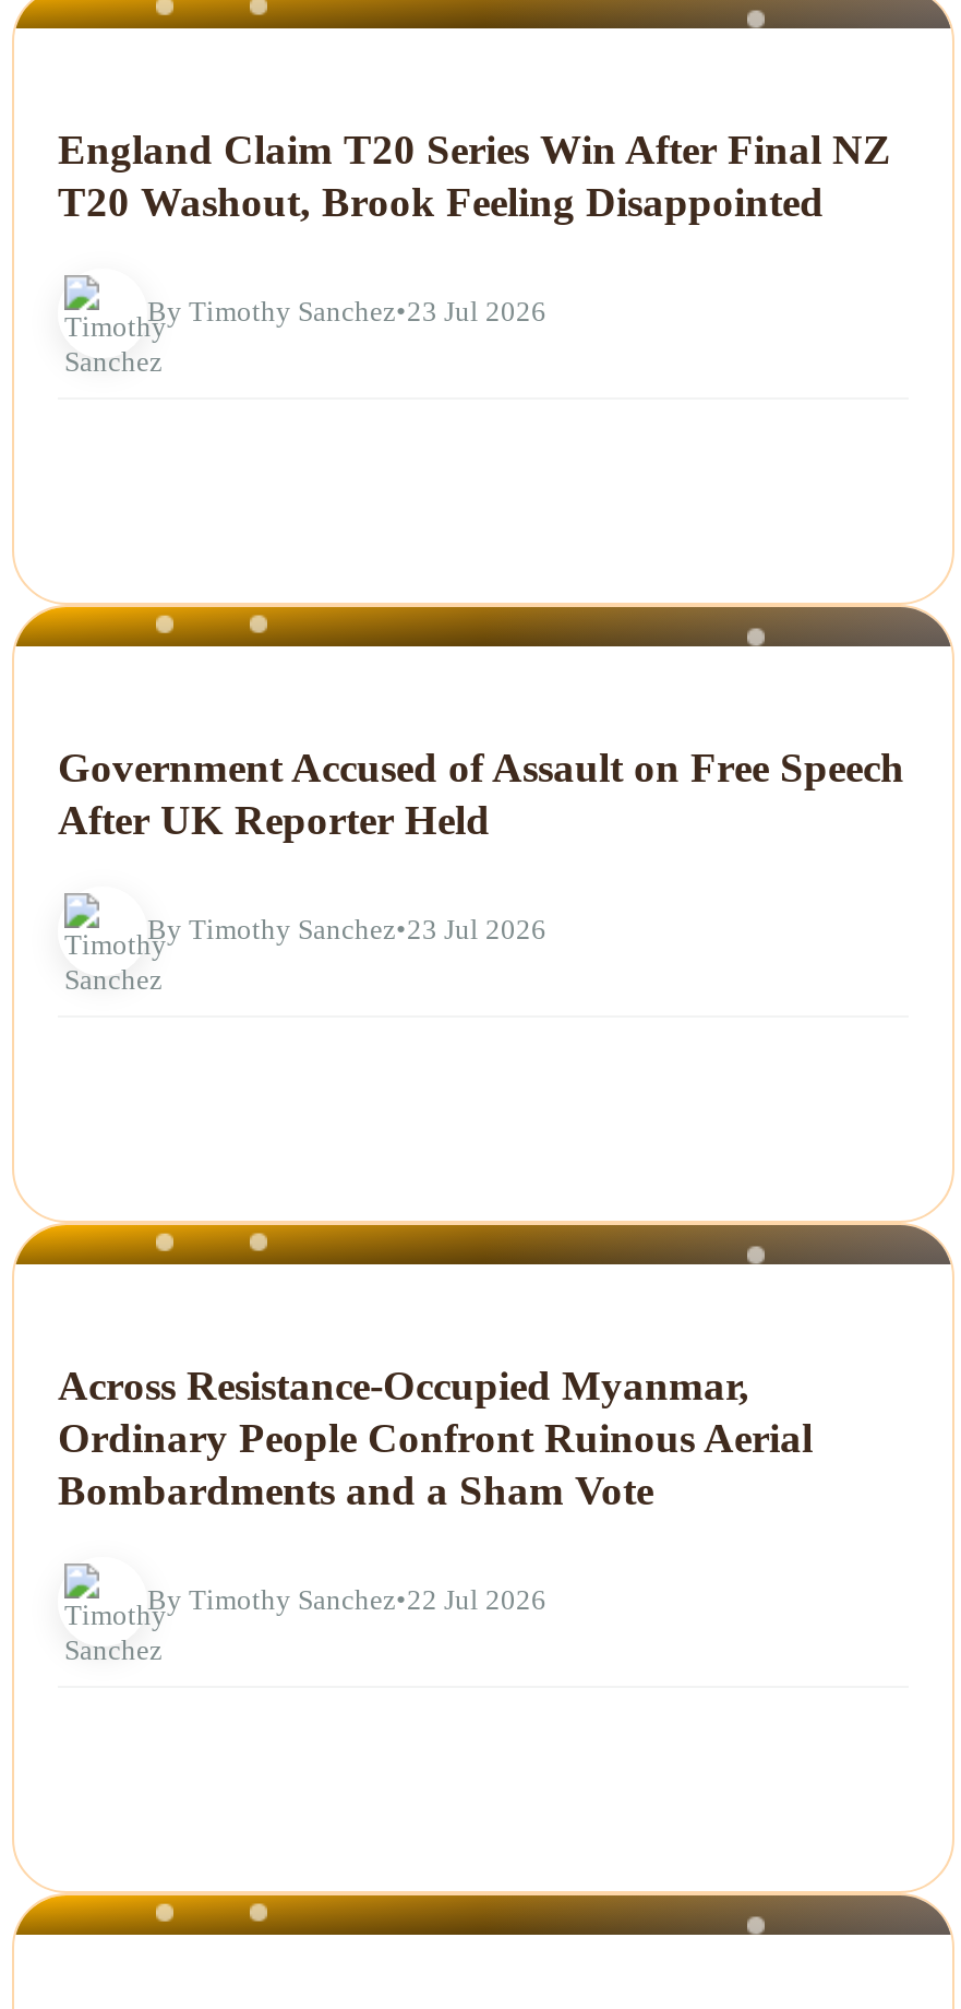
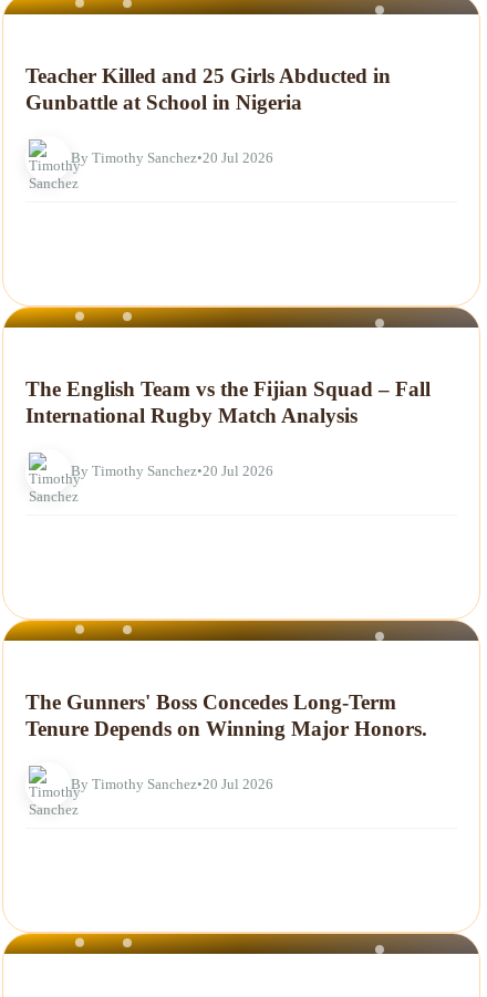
- England Claim T20 Series Win After Final NZ
- T20 Washout, Brook Feeling Disappointed
+ Teacher Killed and 25 Girls Abducted in
+ Gunbattle at School in Nigeria

- By Timothy Sanchez•23 Jul 2026
+ By Timothy Sanchez•20 Jul 2026

- Government Accused of Assault on Free Speech
- After UK Reporter Held
+ The English Team vs the Fijian Squad – Fall
+ International Rugby Match Analysis

- By Timothy Sanchez•23 Jul 2026
+ By Timothy Sanchez•20 Jul 2026

- Across Resistance-Occupied Myanmar,
- Ordinary People Confront Ruinous Aerial
- Bombardments and a Sham Vote
+ The Gunners' Boss Concedes Long-Term
+ Tenure Depends on Winning Major Honors.

- By Timothy Sanchez•22 Jul 2026
+ By Timothy Sanchez•20 Jul 2026
